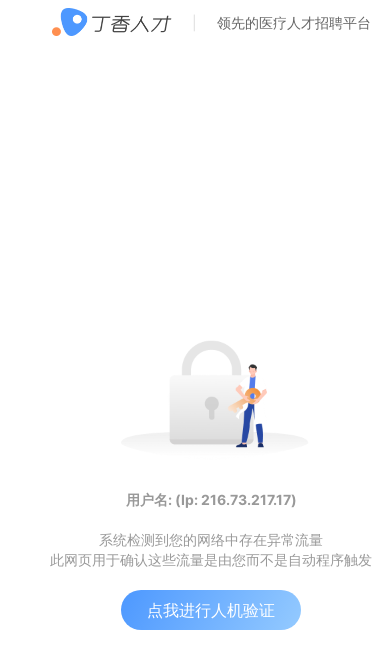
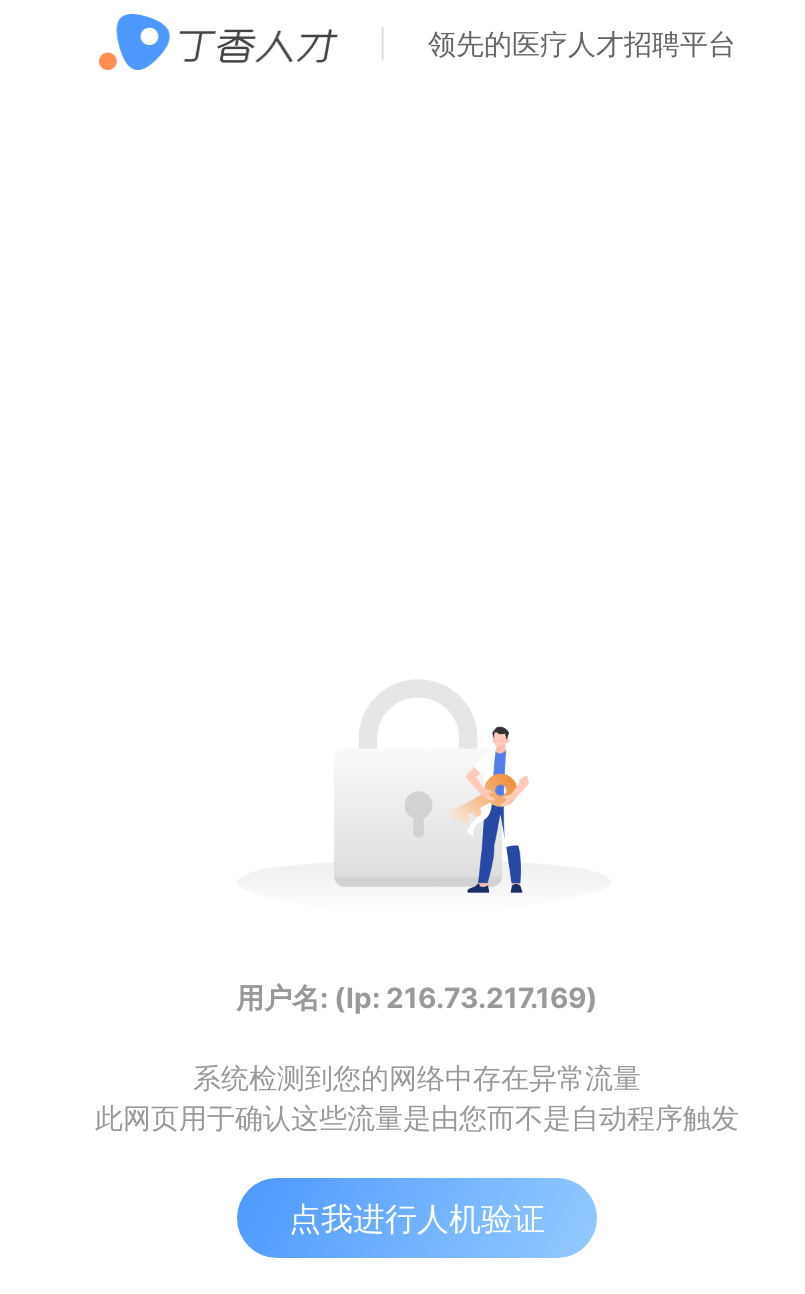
- 用户名: (Ip: 216.73.217.17)
+ 用户名: (Ip: 216.73.217.169)
